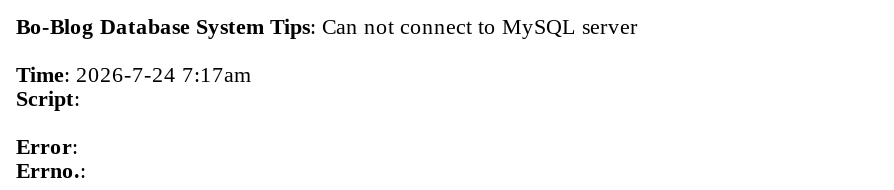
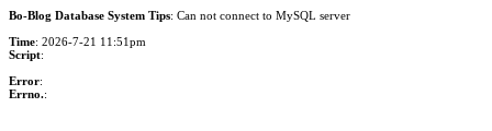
- Time: 2026-7-24 7:17am
+ Time: 2026-7-21 11:51pm
